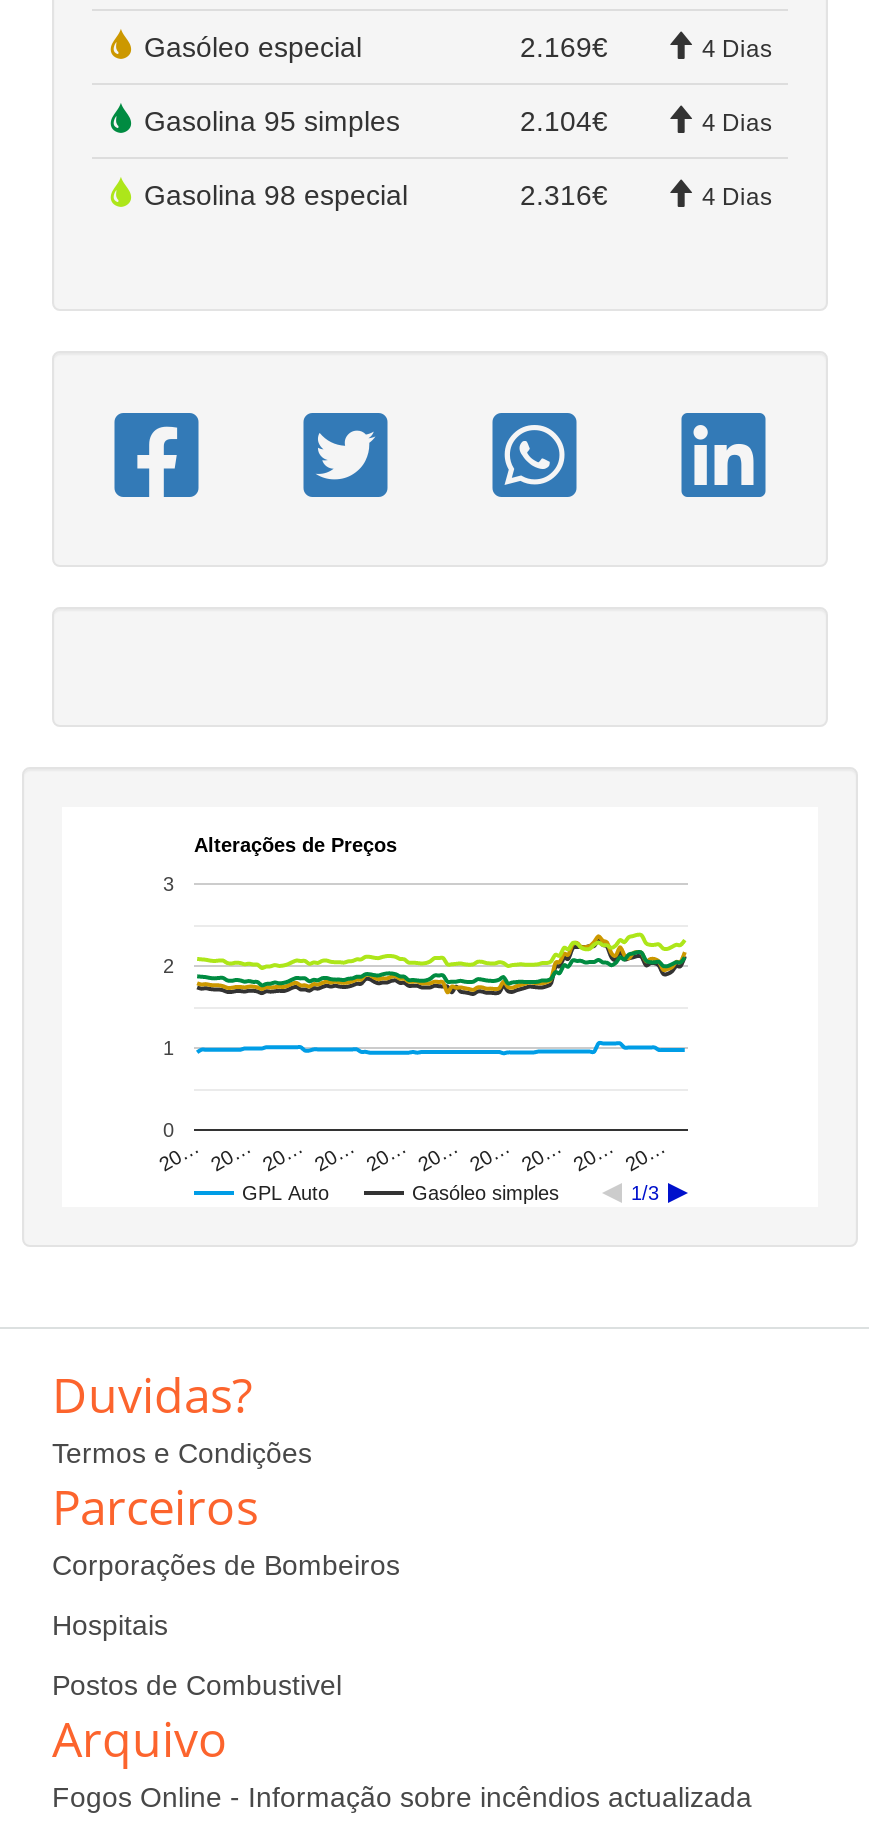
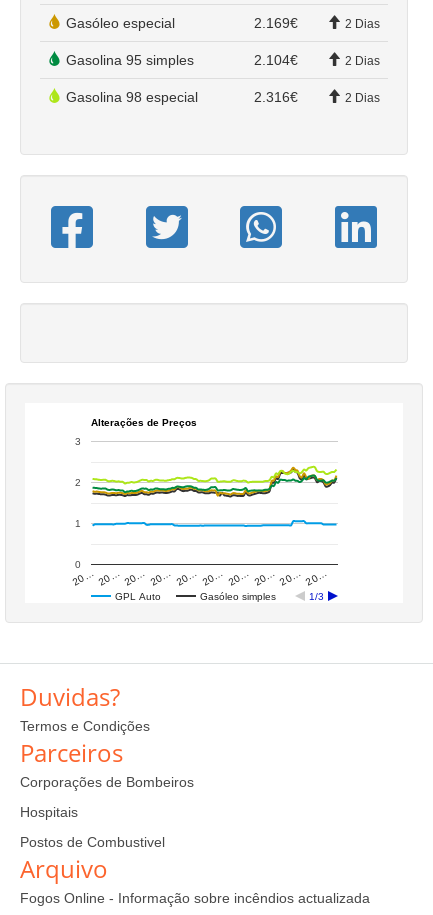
- 4 Dias
+ 2 Dias

- 4 Dias
+ 2 Dias

- 4 Dias
+ 2 Dias
